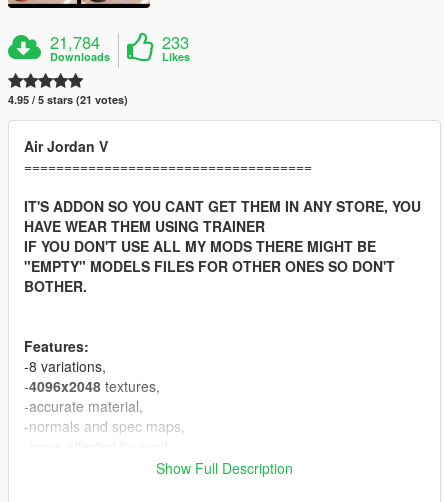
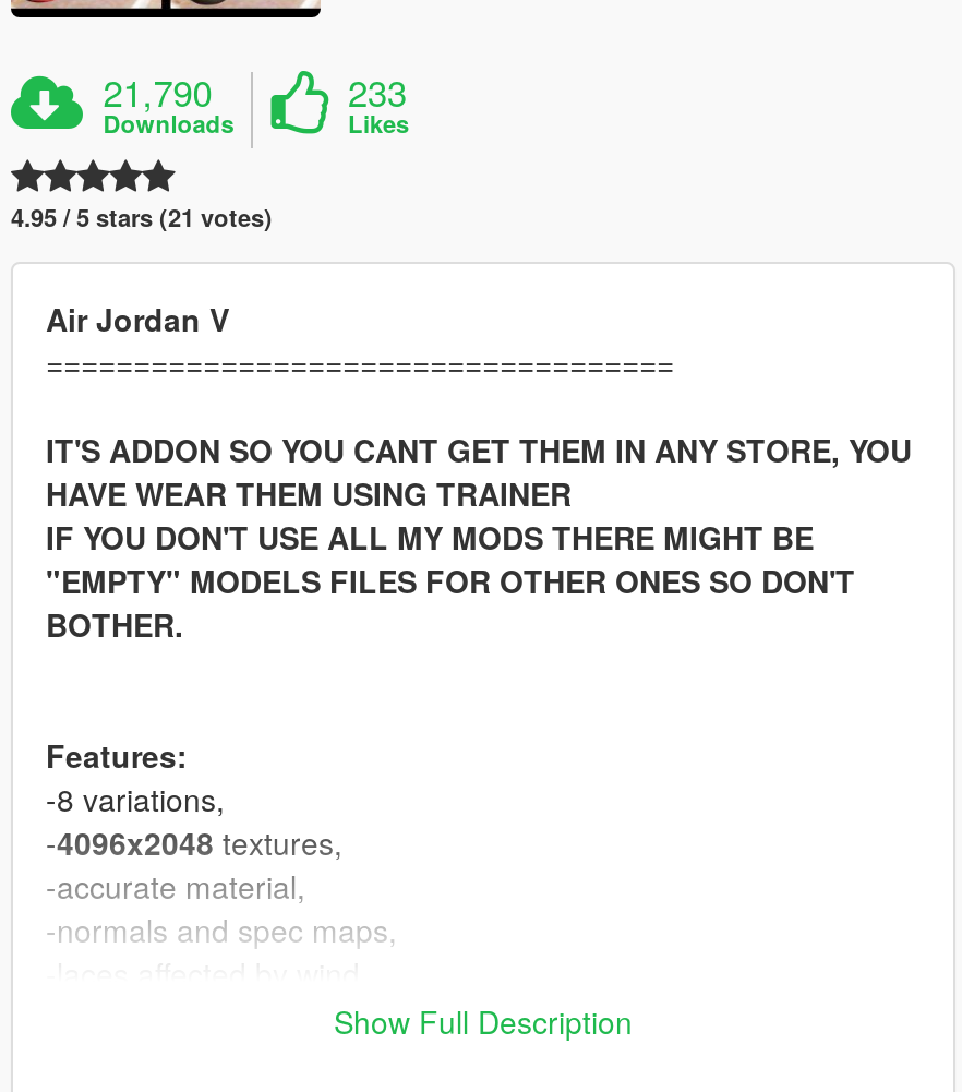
- 21,784
+ 21,790
